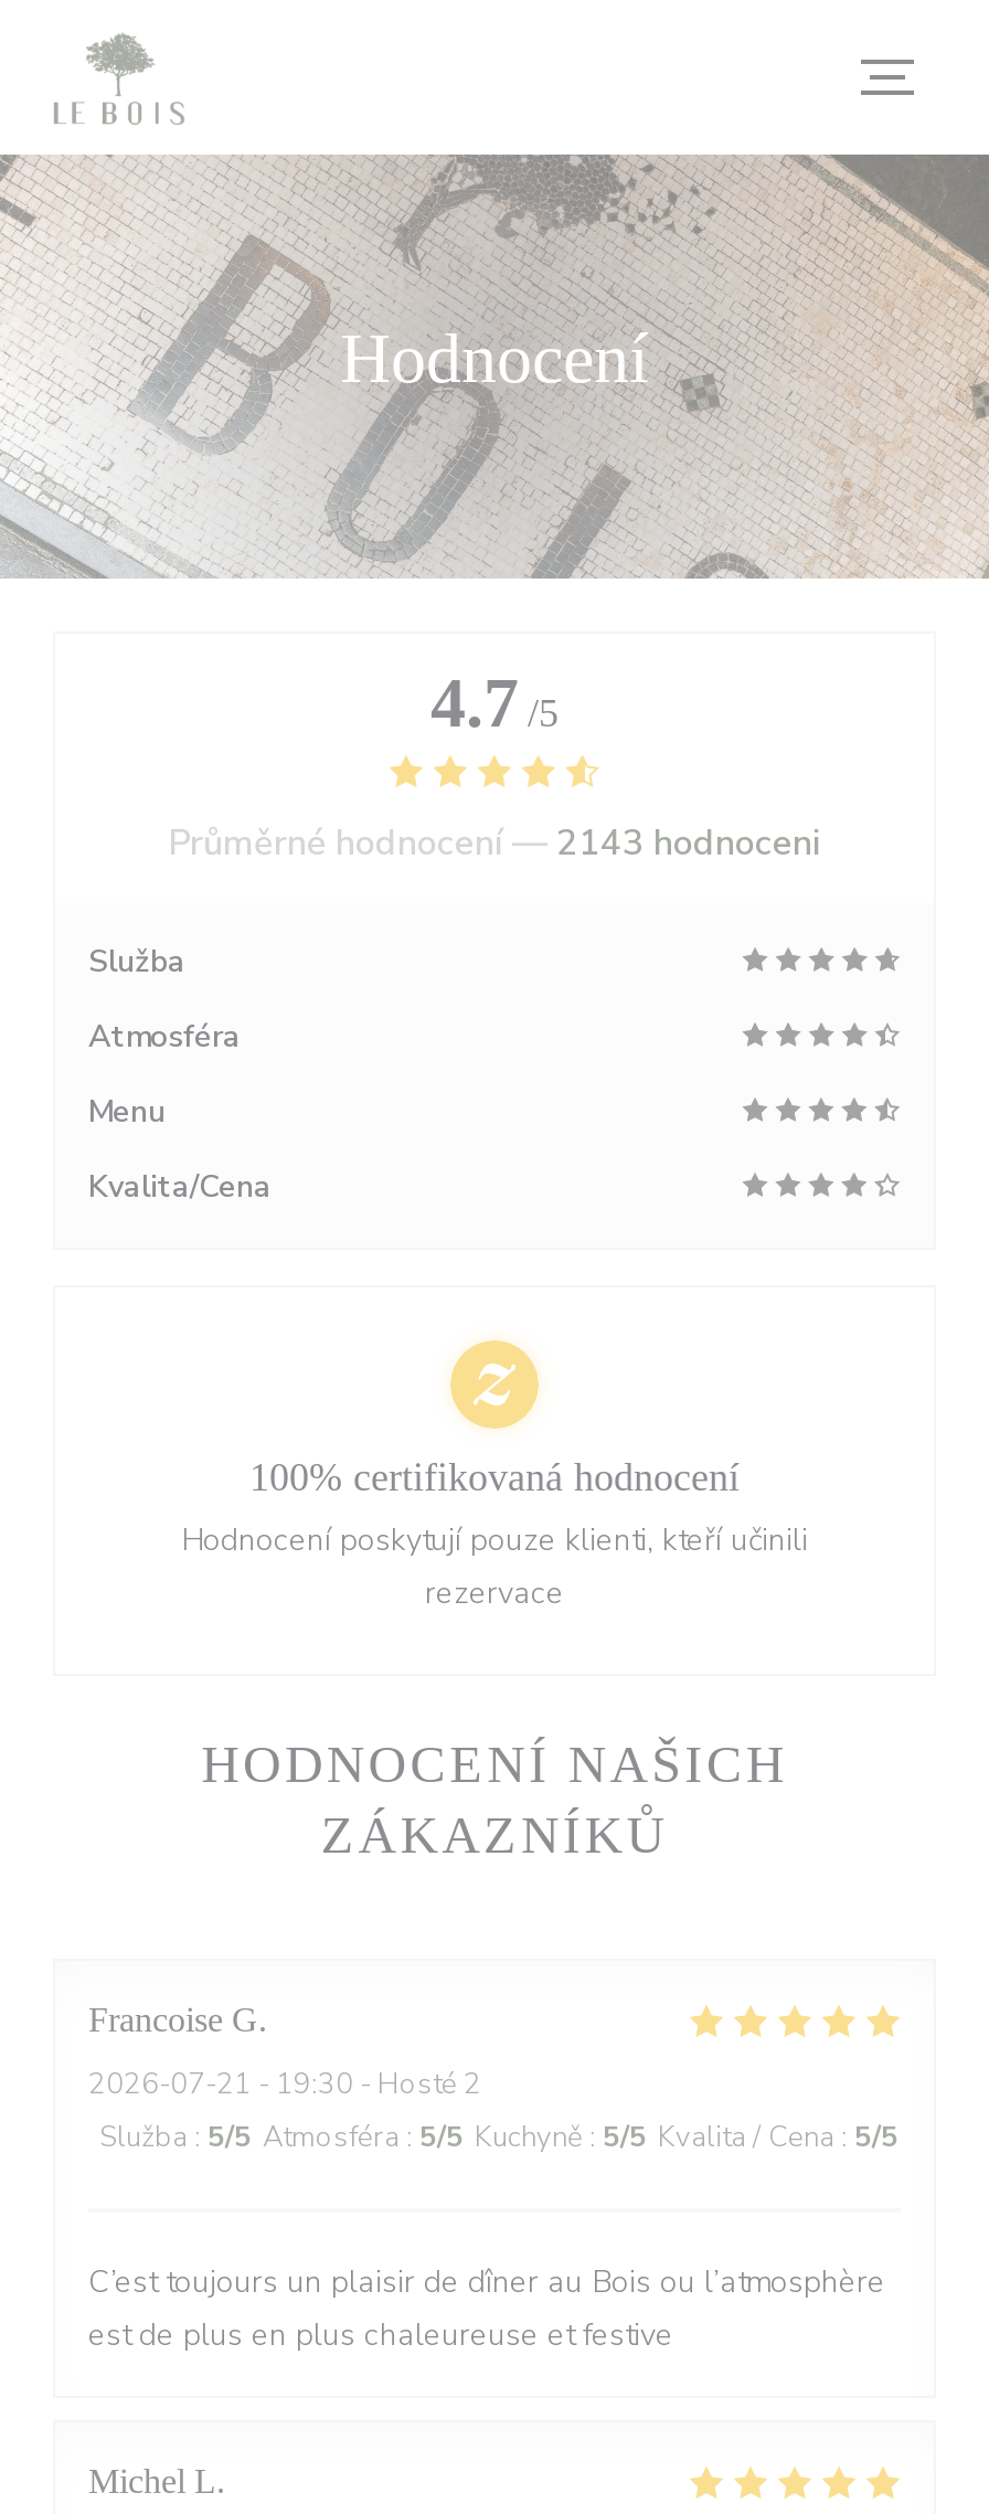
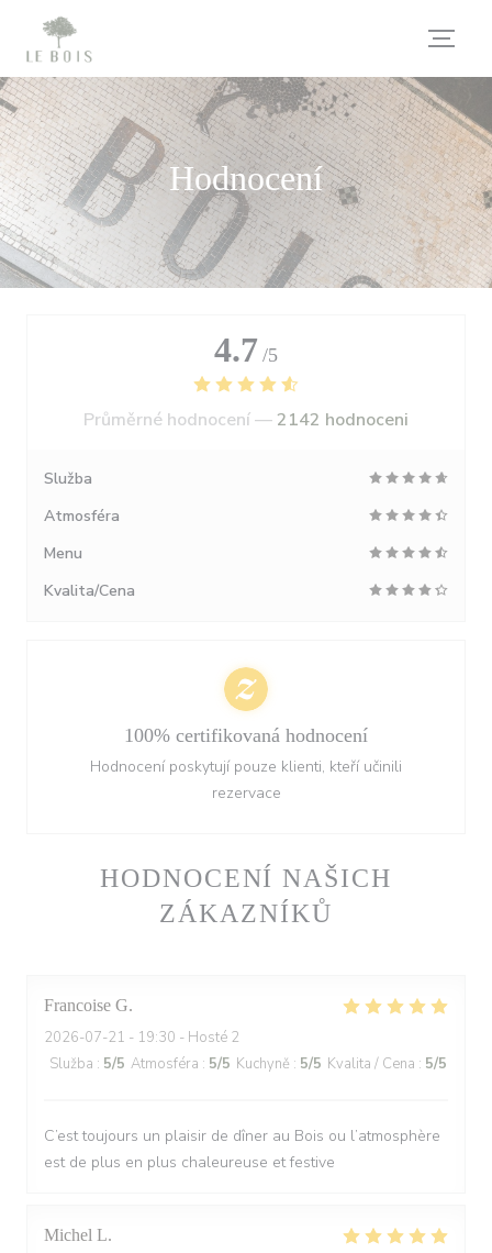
- Průměrné hodnocení — 2143 hodnoceni
+ Průměrné hodnocení — 2142 hodnoceni
